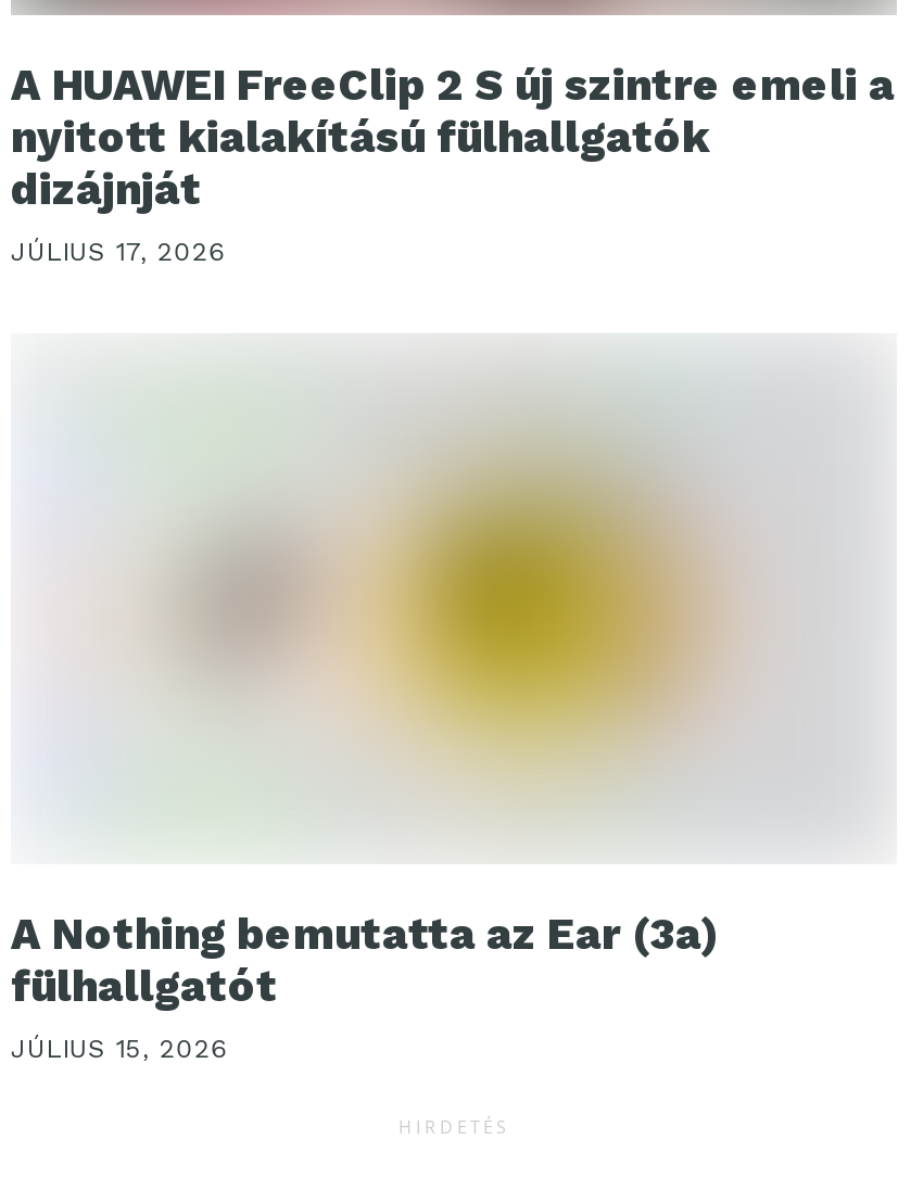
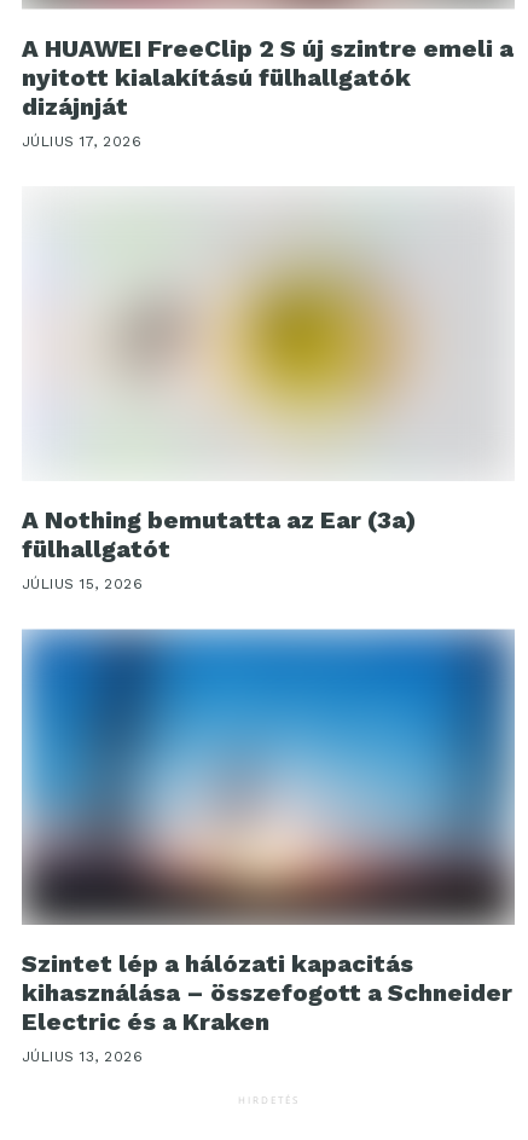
+ [image]
+ Szintet lép a hálózati kapacitás
+ kihasználása – összefogott a Schneider
+ Electric és a Kraken
+ JÚLIUS 13, 2026
